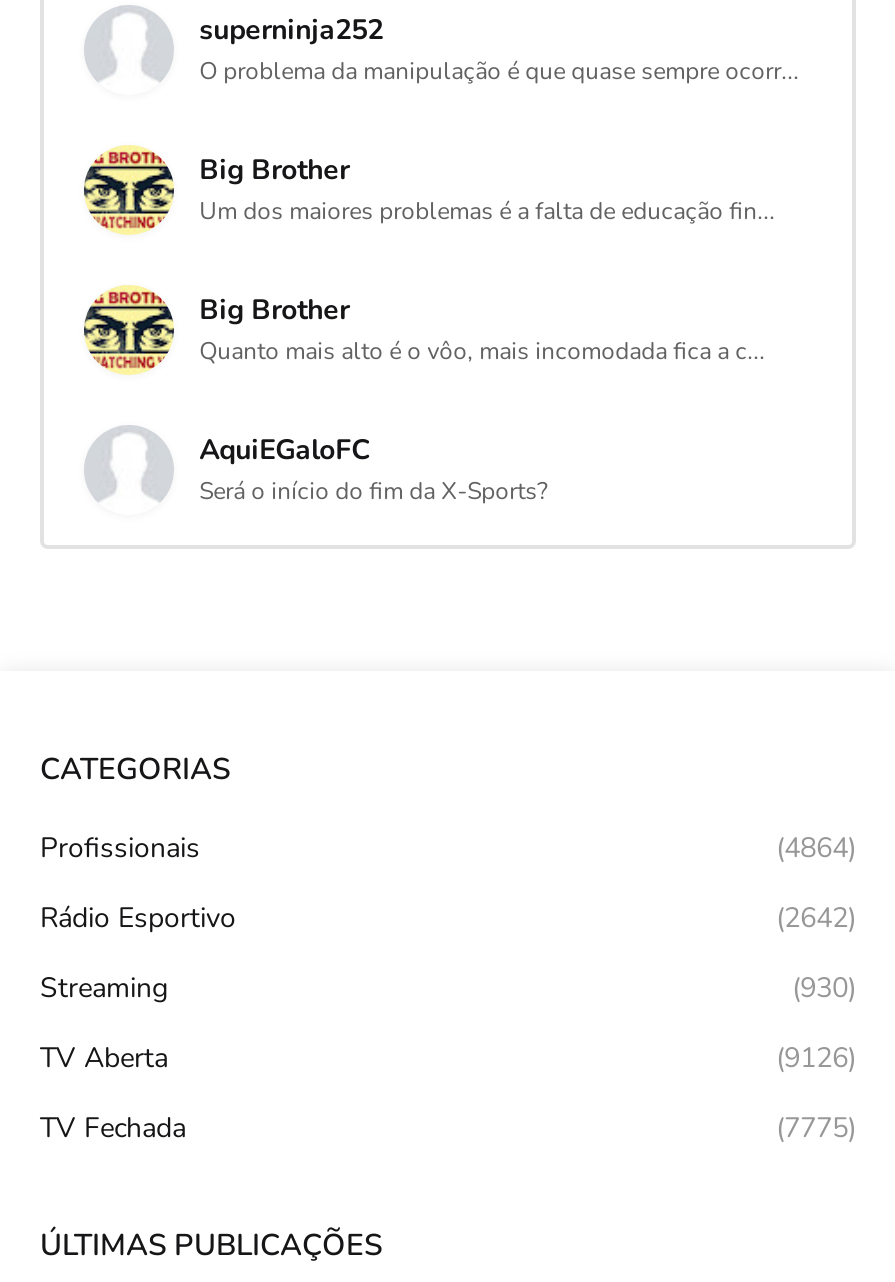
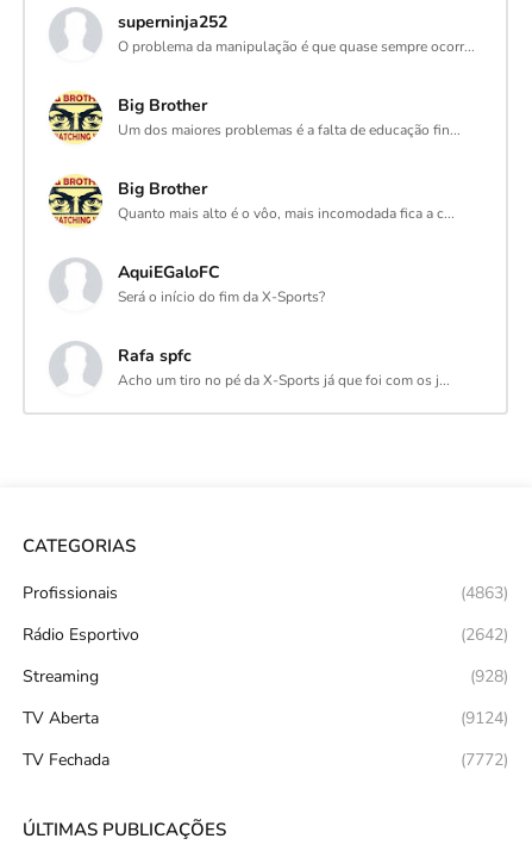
+ Rafa spfc
+ Acho um tiro no pé da X-Sports já que foi com os j...

- (4864)
+ (4863)

- (930)
+ (928)

- (9126)
+ (9124)

- (7775)
+ (7772)
